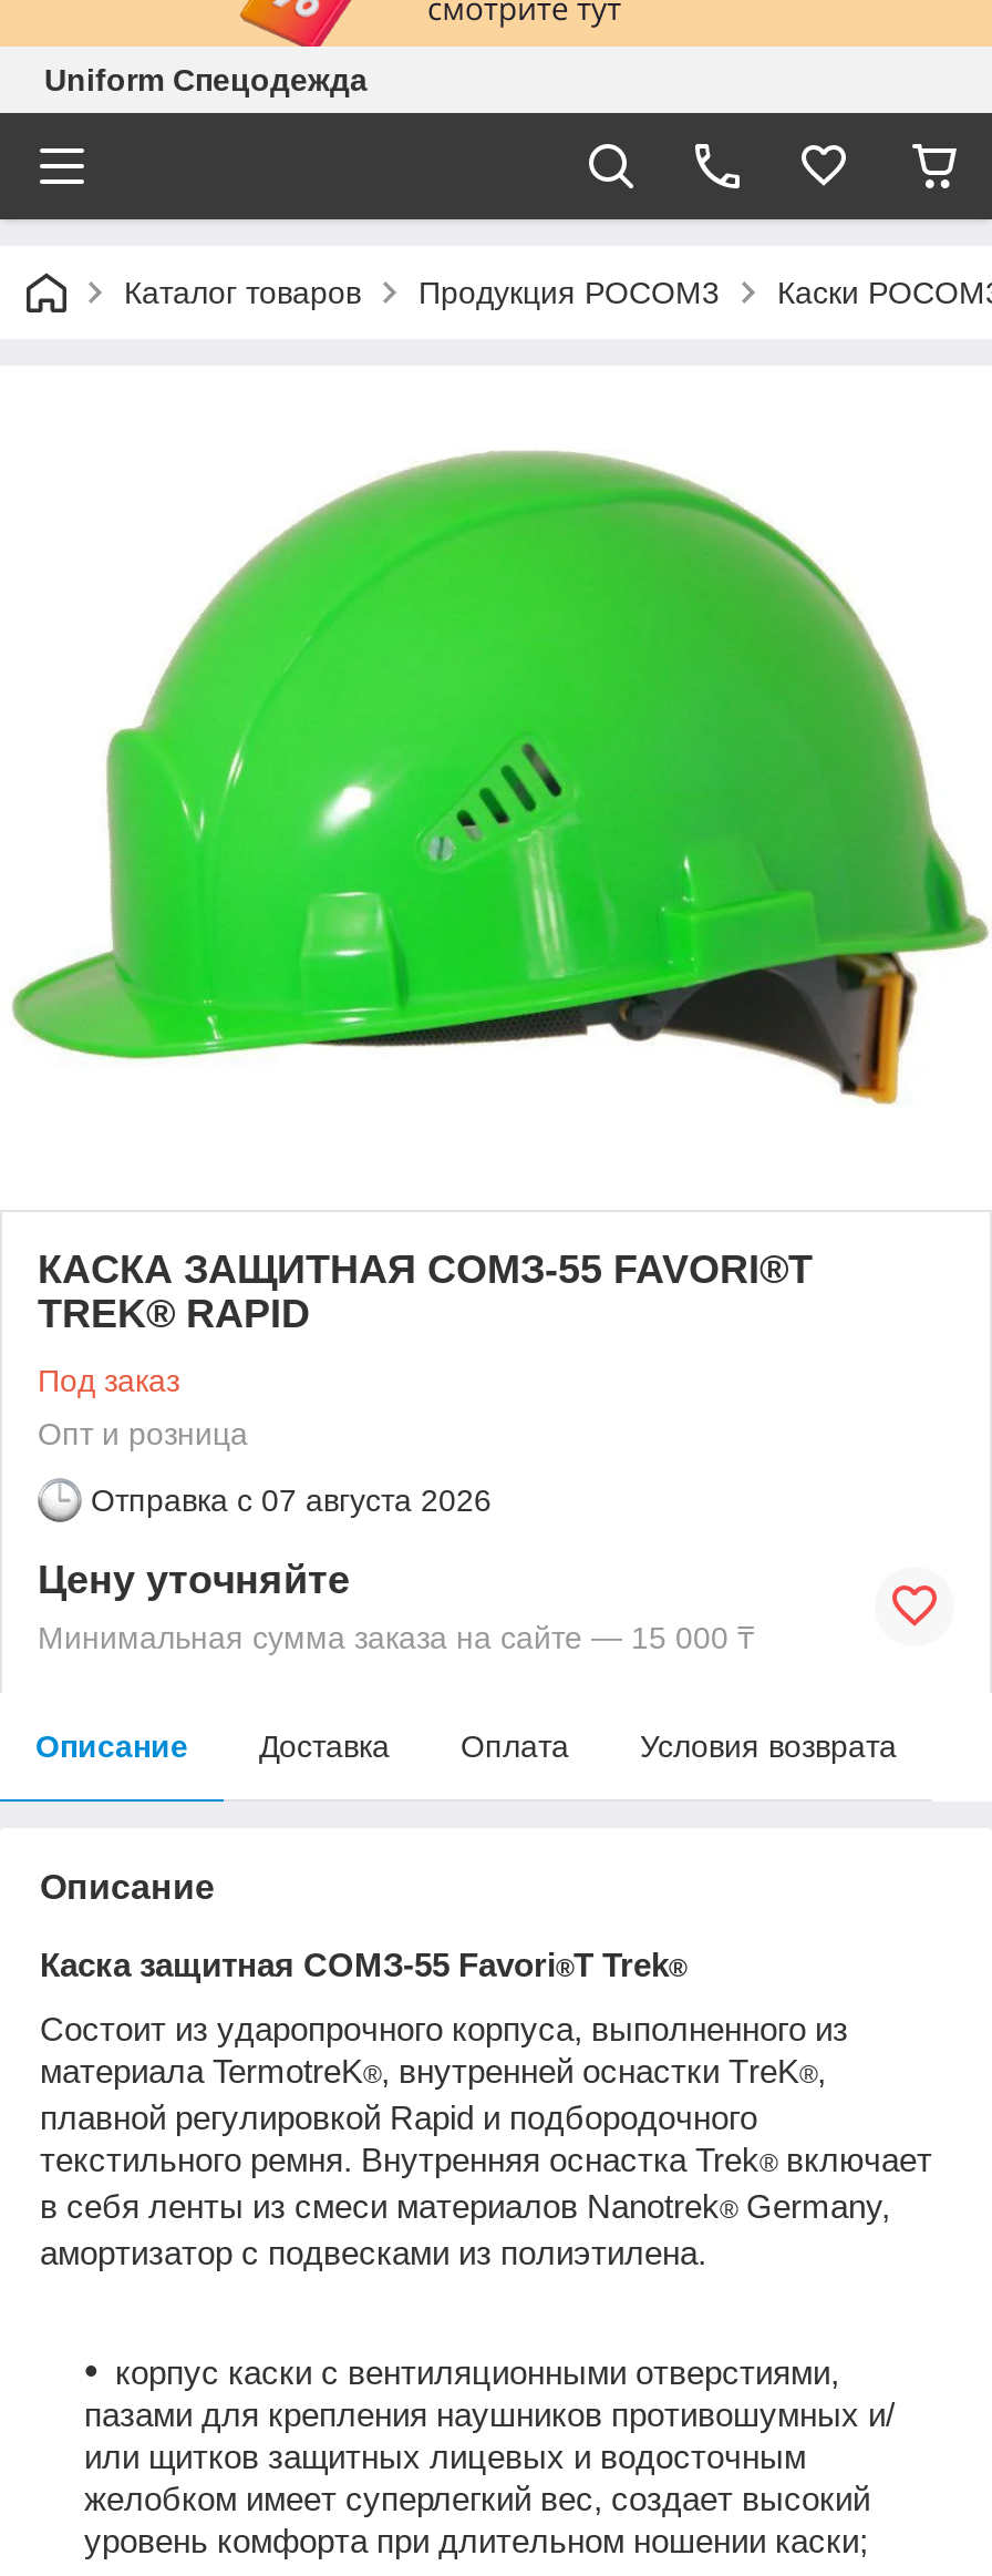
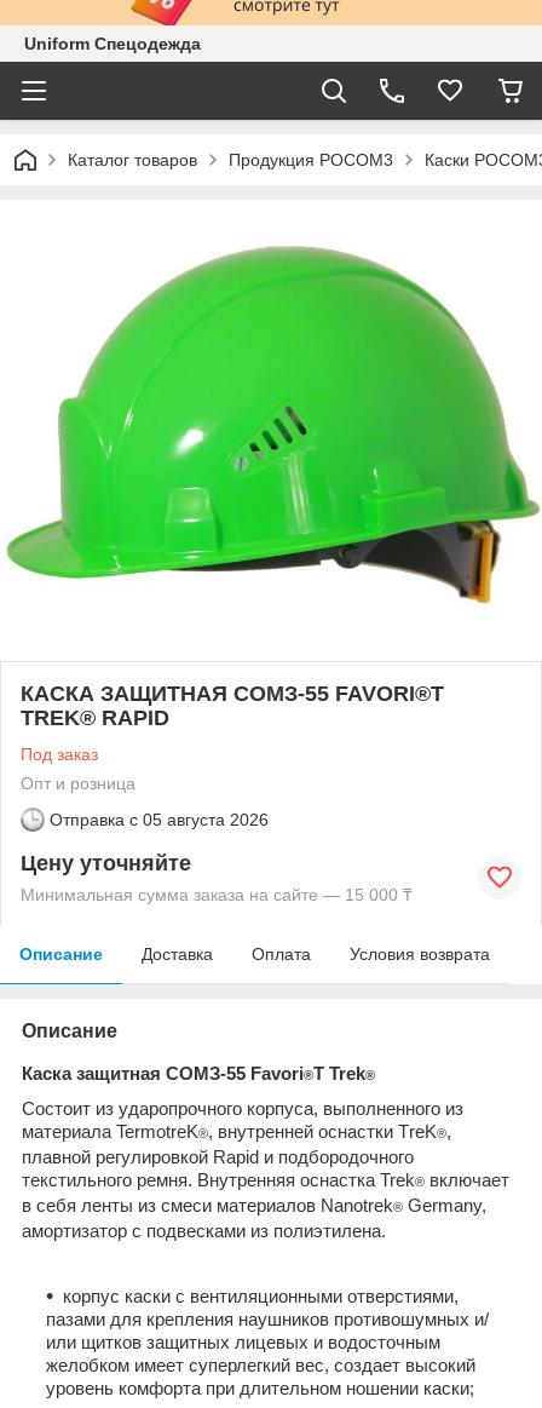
- Отправка с 07 августа 2026
+ Отправка с 05 августа 2026
